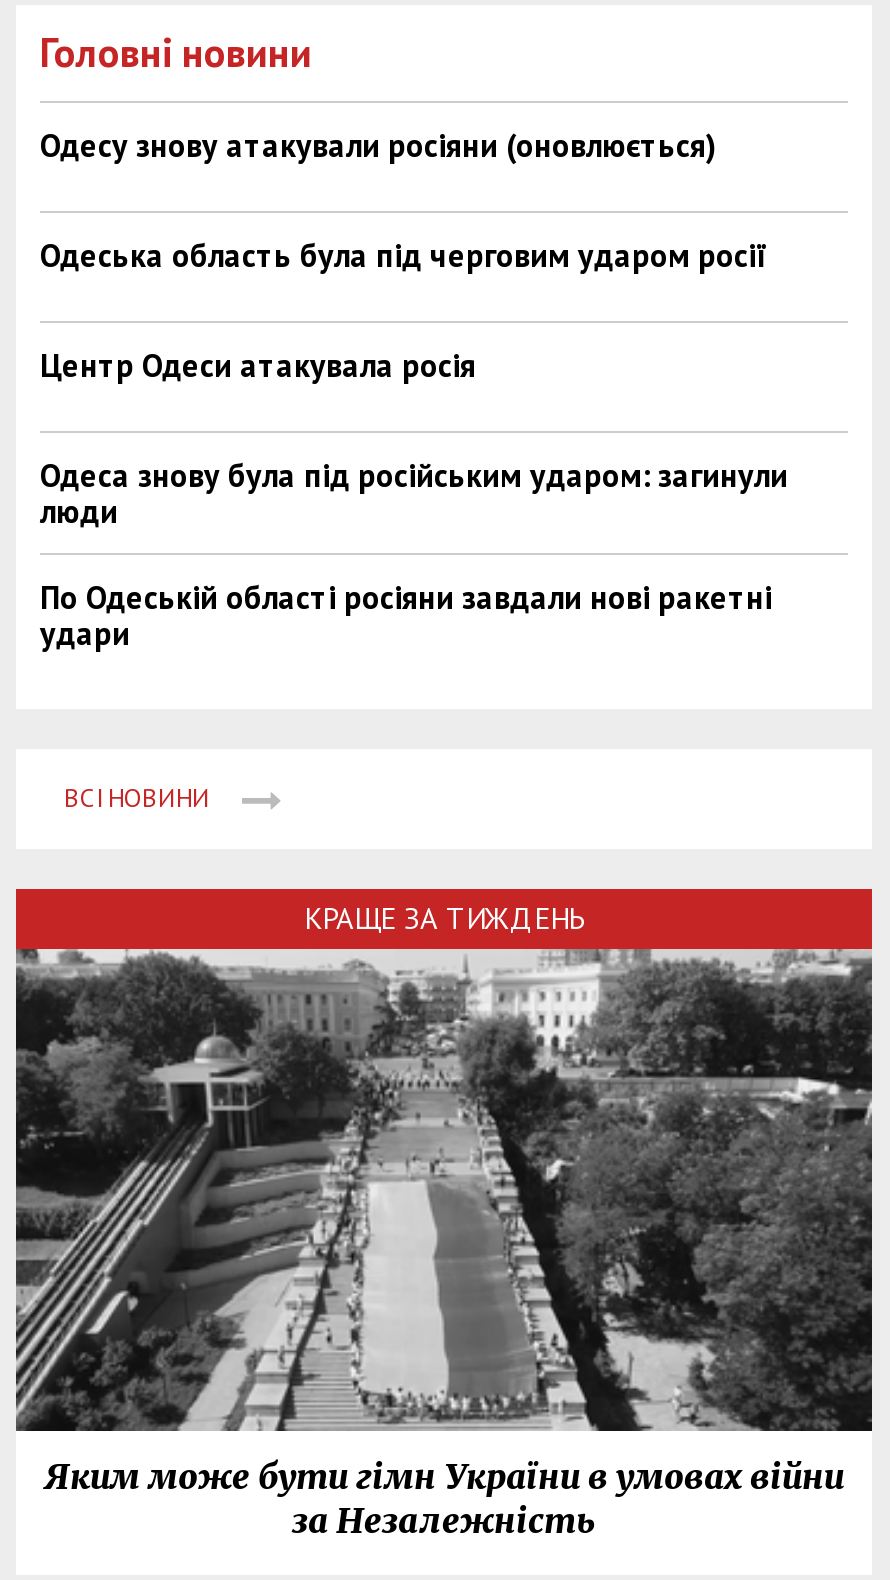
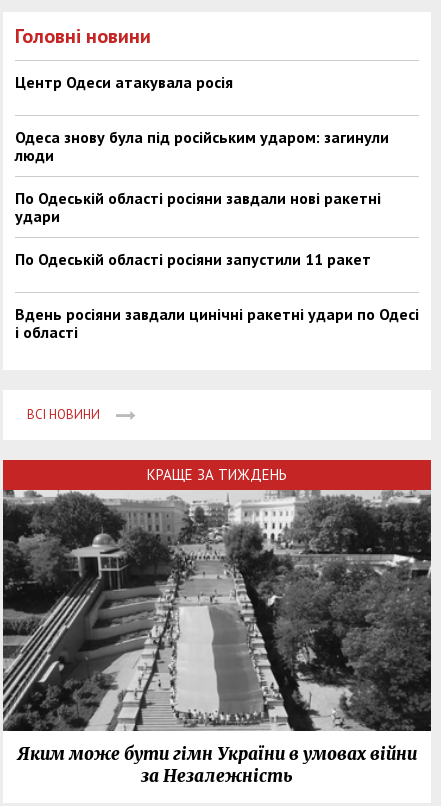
- Одесу знову атакували росіяни (оновлюється)
- Одеська область була під черговим ударом росії

moved up: Центр Одеси атакувала росія | Одеса знову була під російським ударом: загинули | люди | По Одеській області росіяни завдали нові ракетні | удари

+ По Одеській області росіяни запустили 11 ракет
+ Вдень росіяни завдали цинічні ракетні удари по Одесі
+ і області
